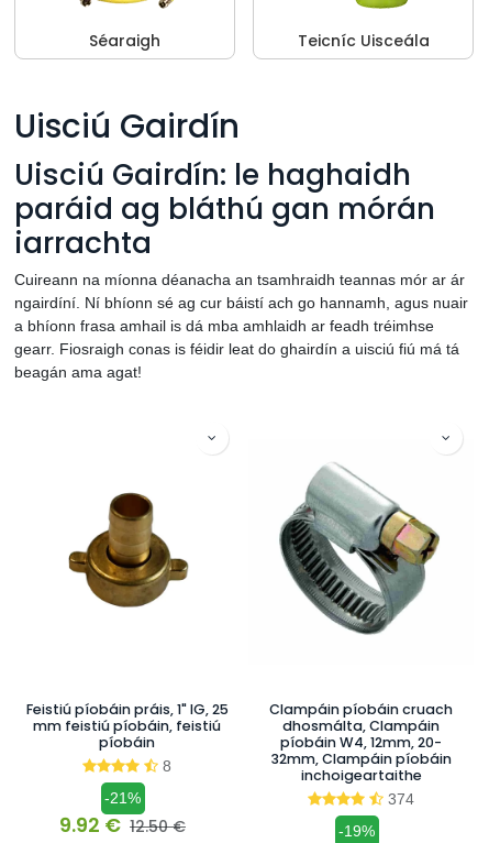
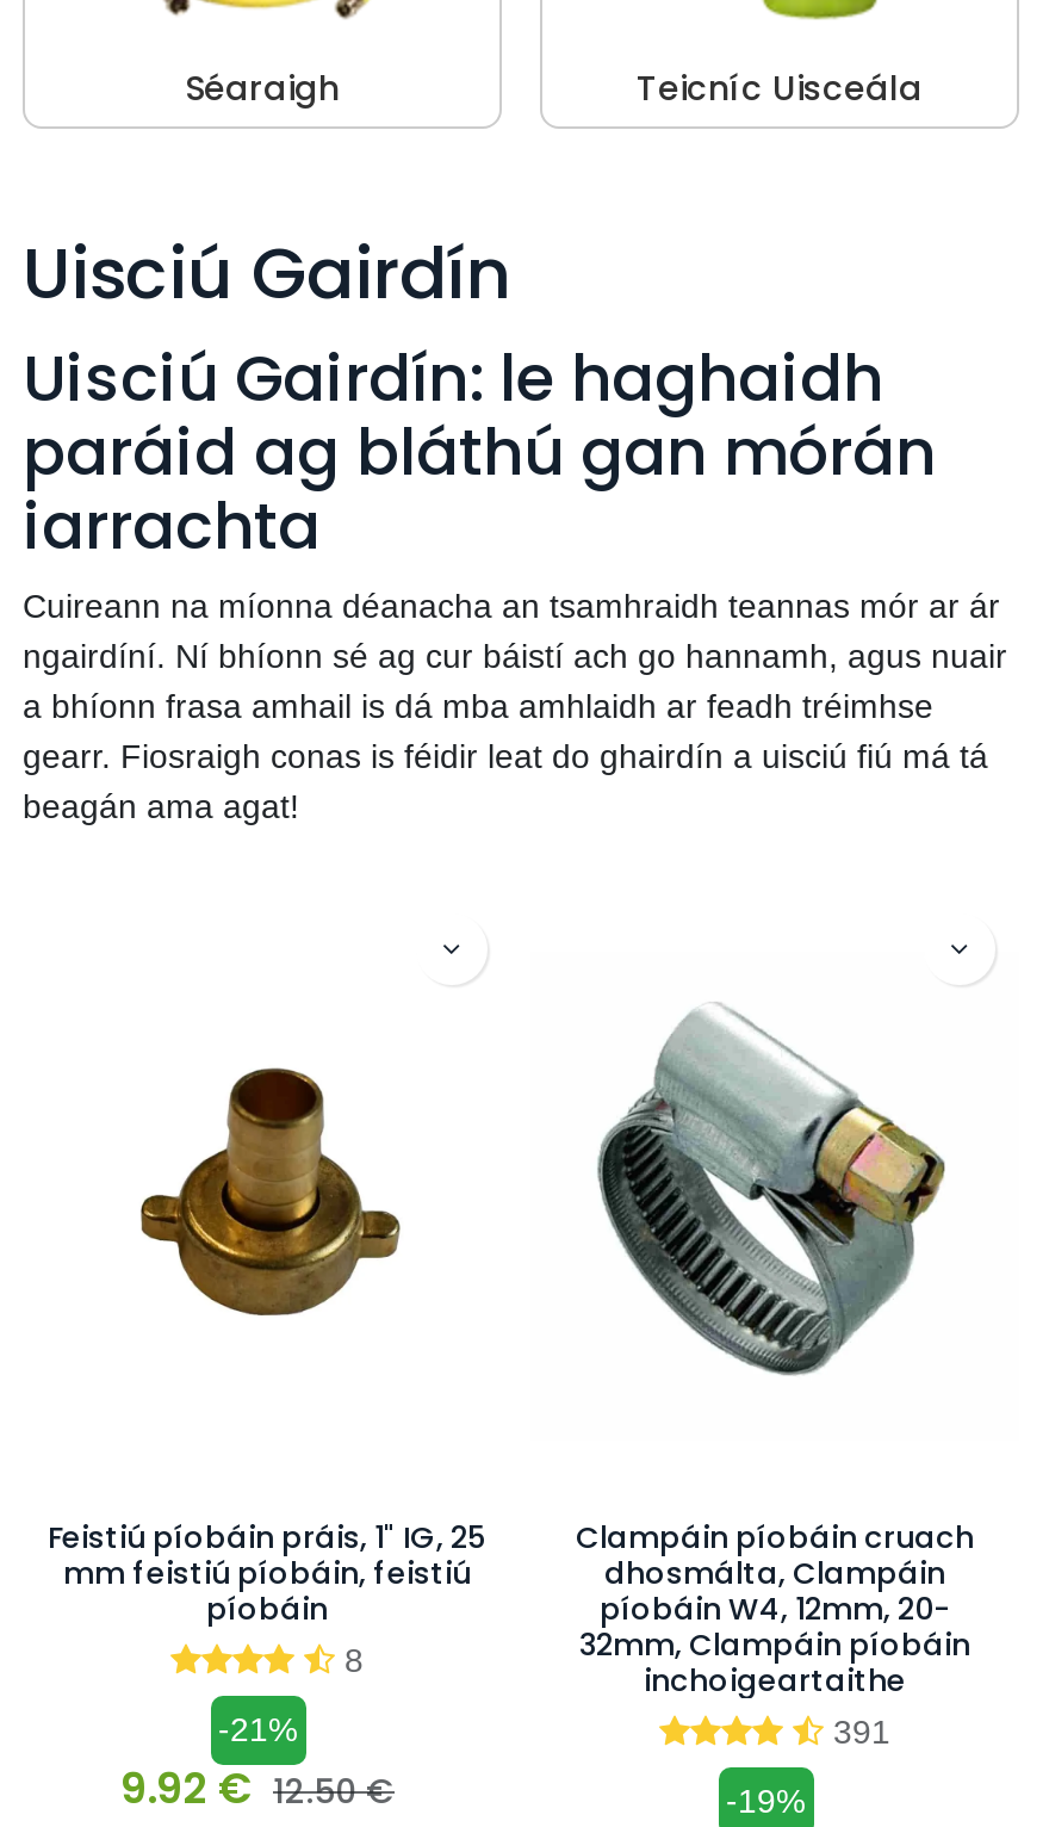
- 374
+ 391
